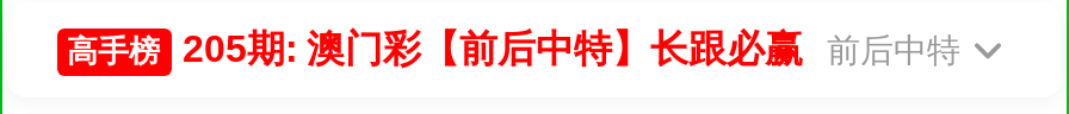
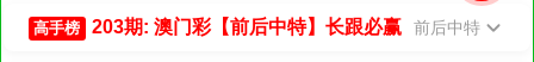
- 205期: 澳门彩【前后中特】长跟必赢
+ 203期: 澳门彩【前后中特】长跟必赢
